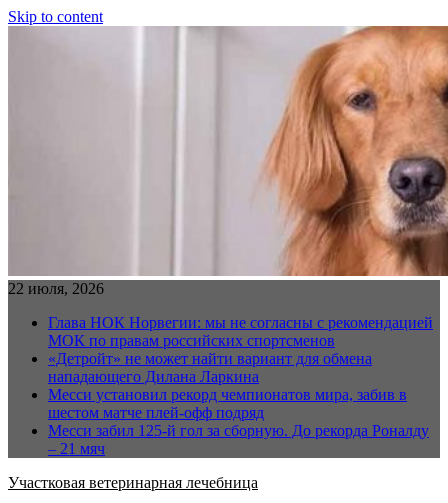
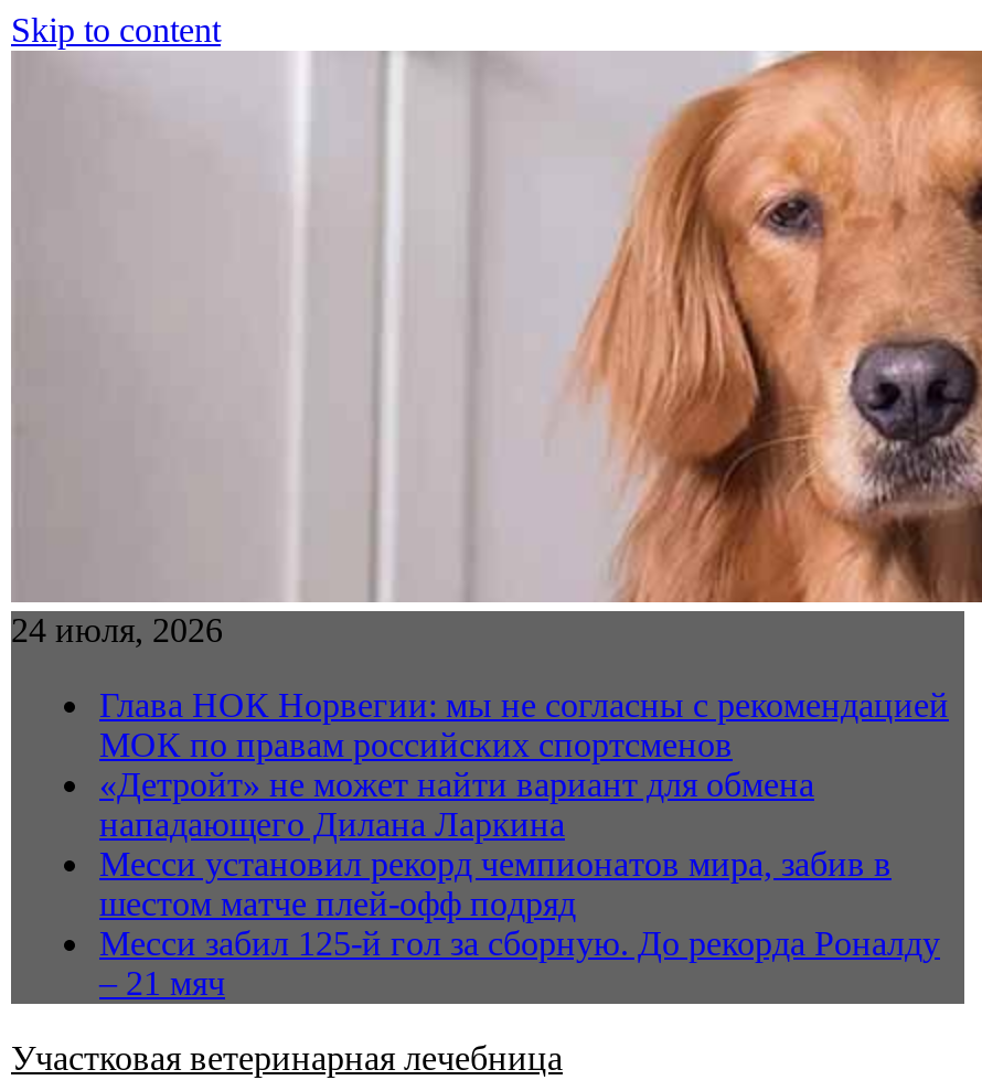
- 22 июля, 2026
+ 24 июля, 2026
